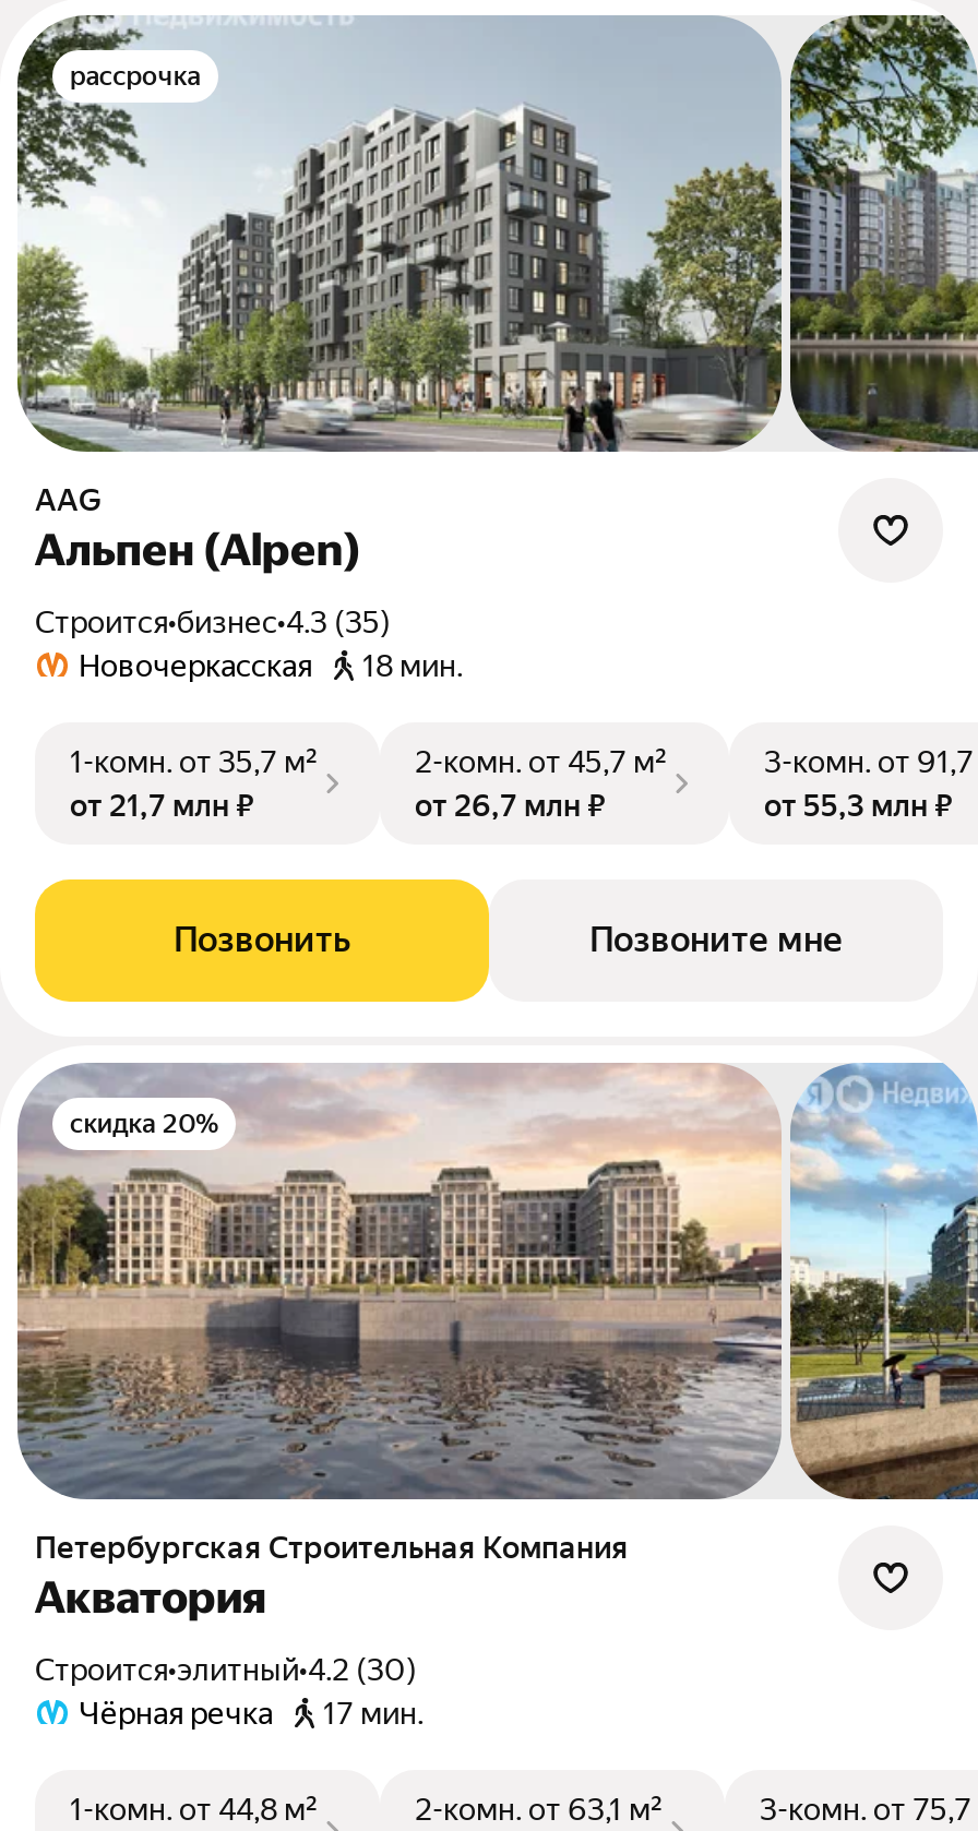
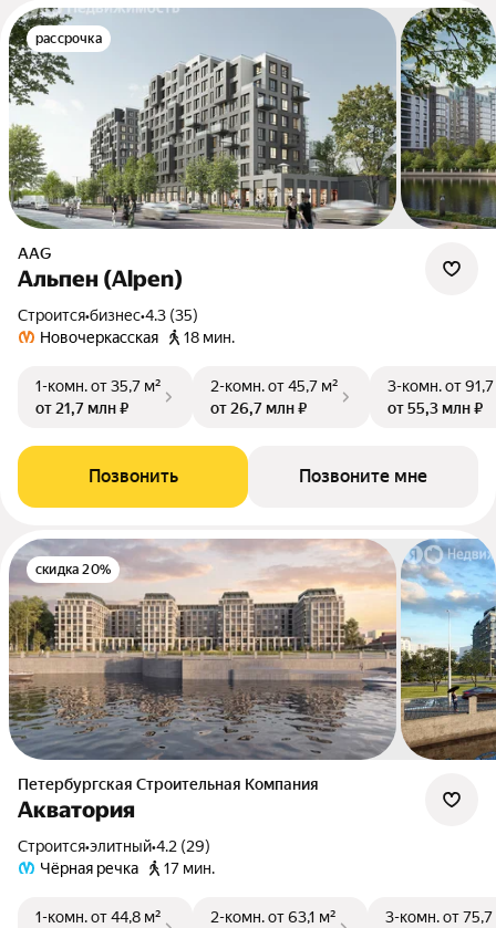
- Строится•элитный•4.2 (30)
+ Строится•элитный•4.2 (29)
